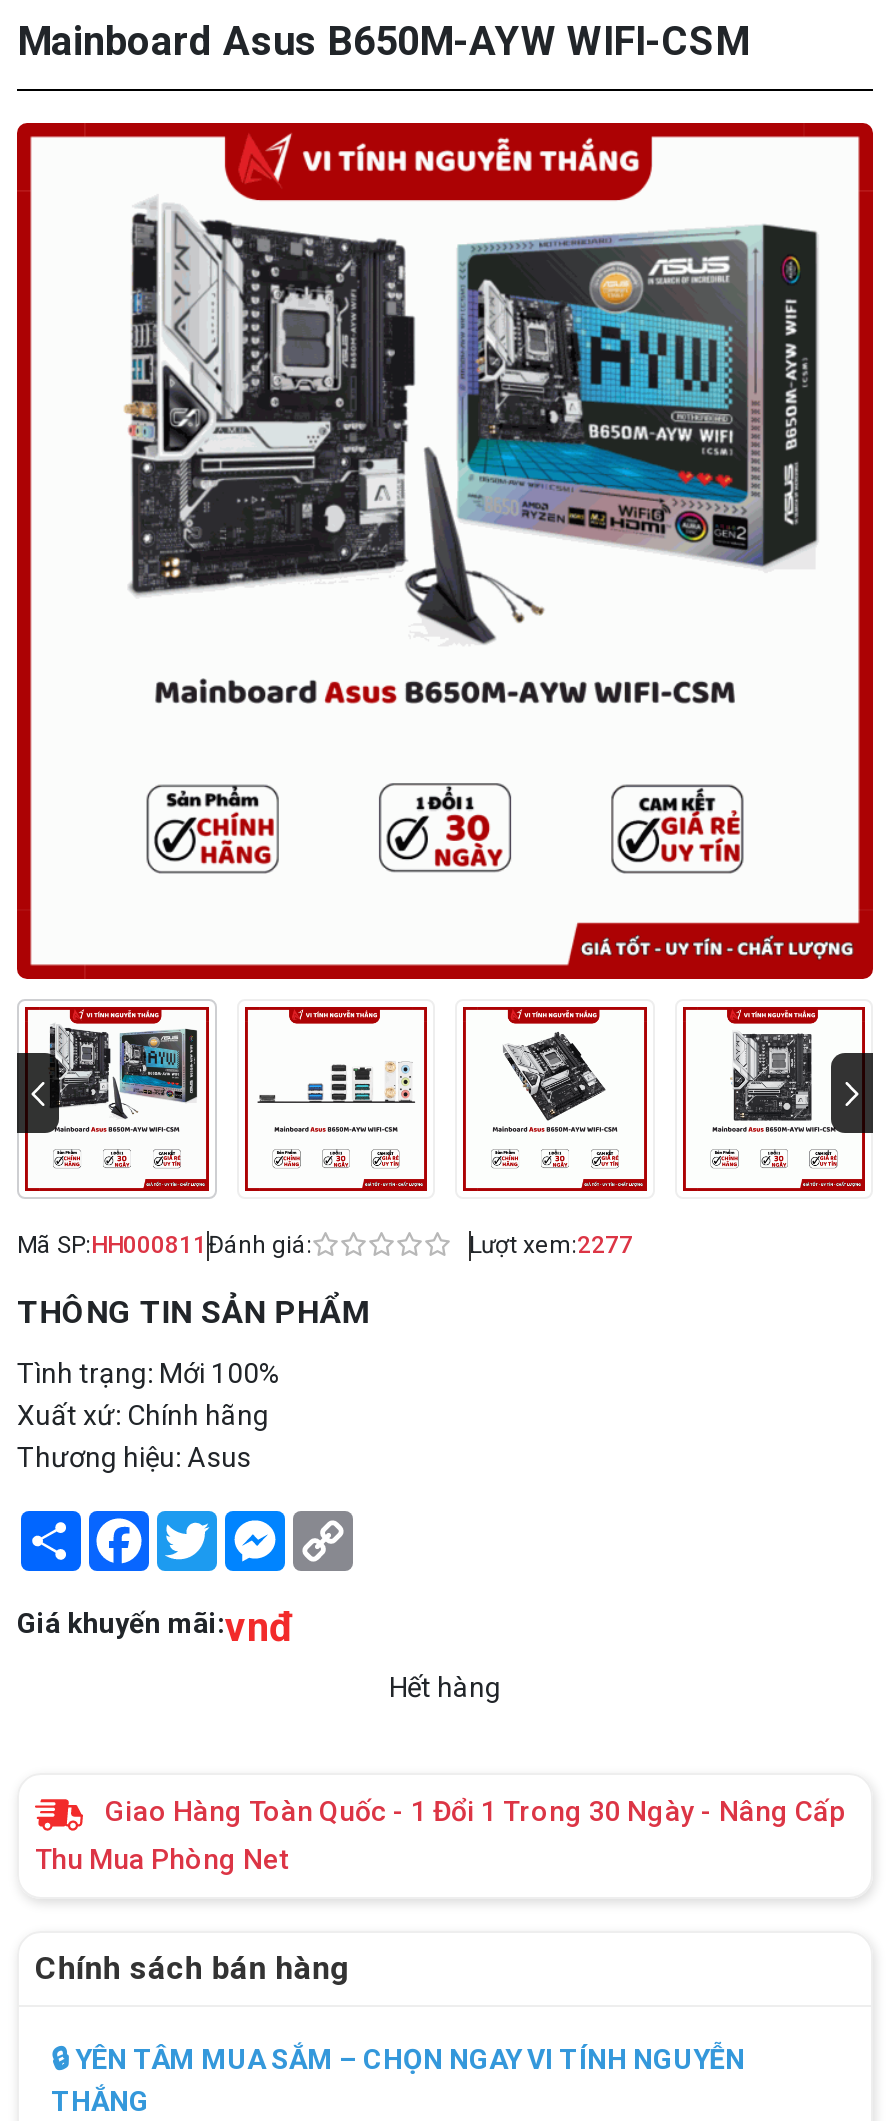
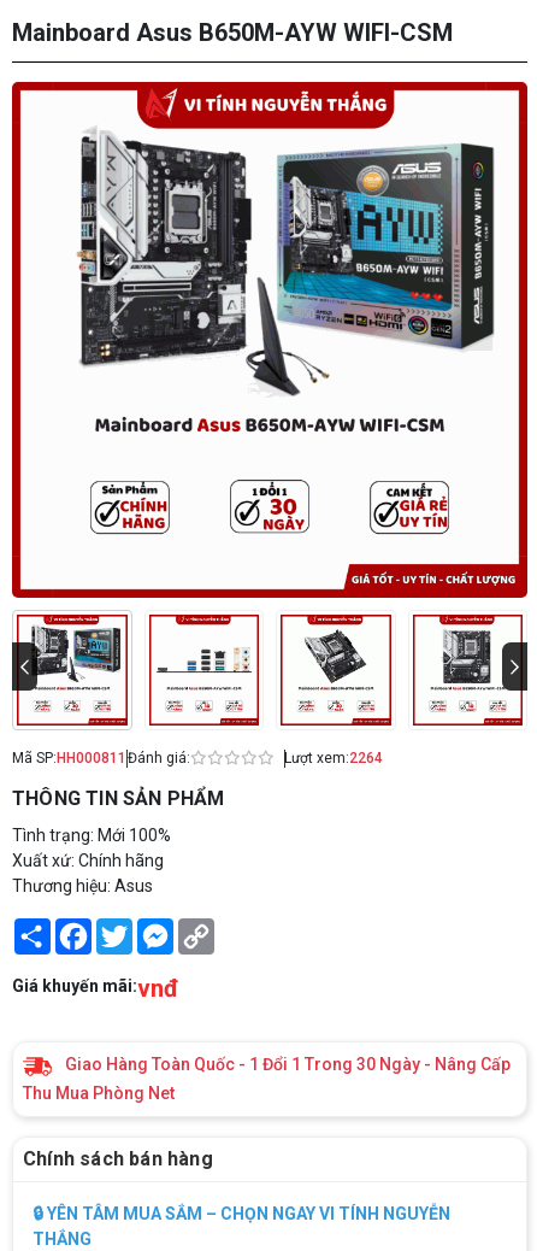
- Lượt xem:2277
+ Lượt xem:2264

- Hết hàng
